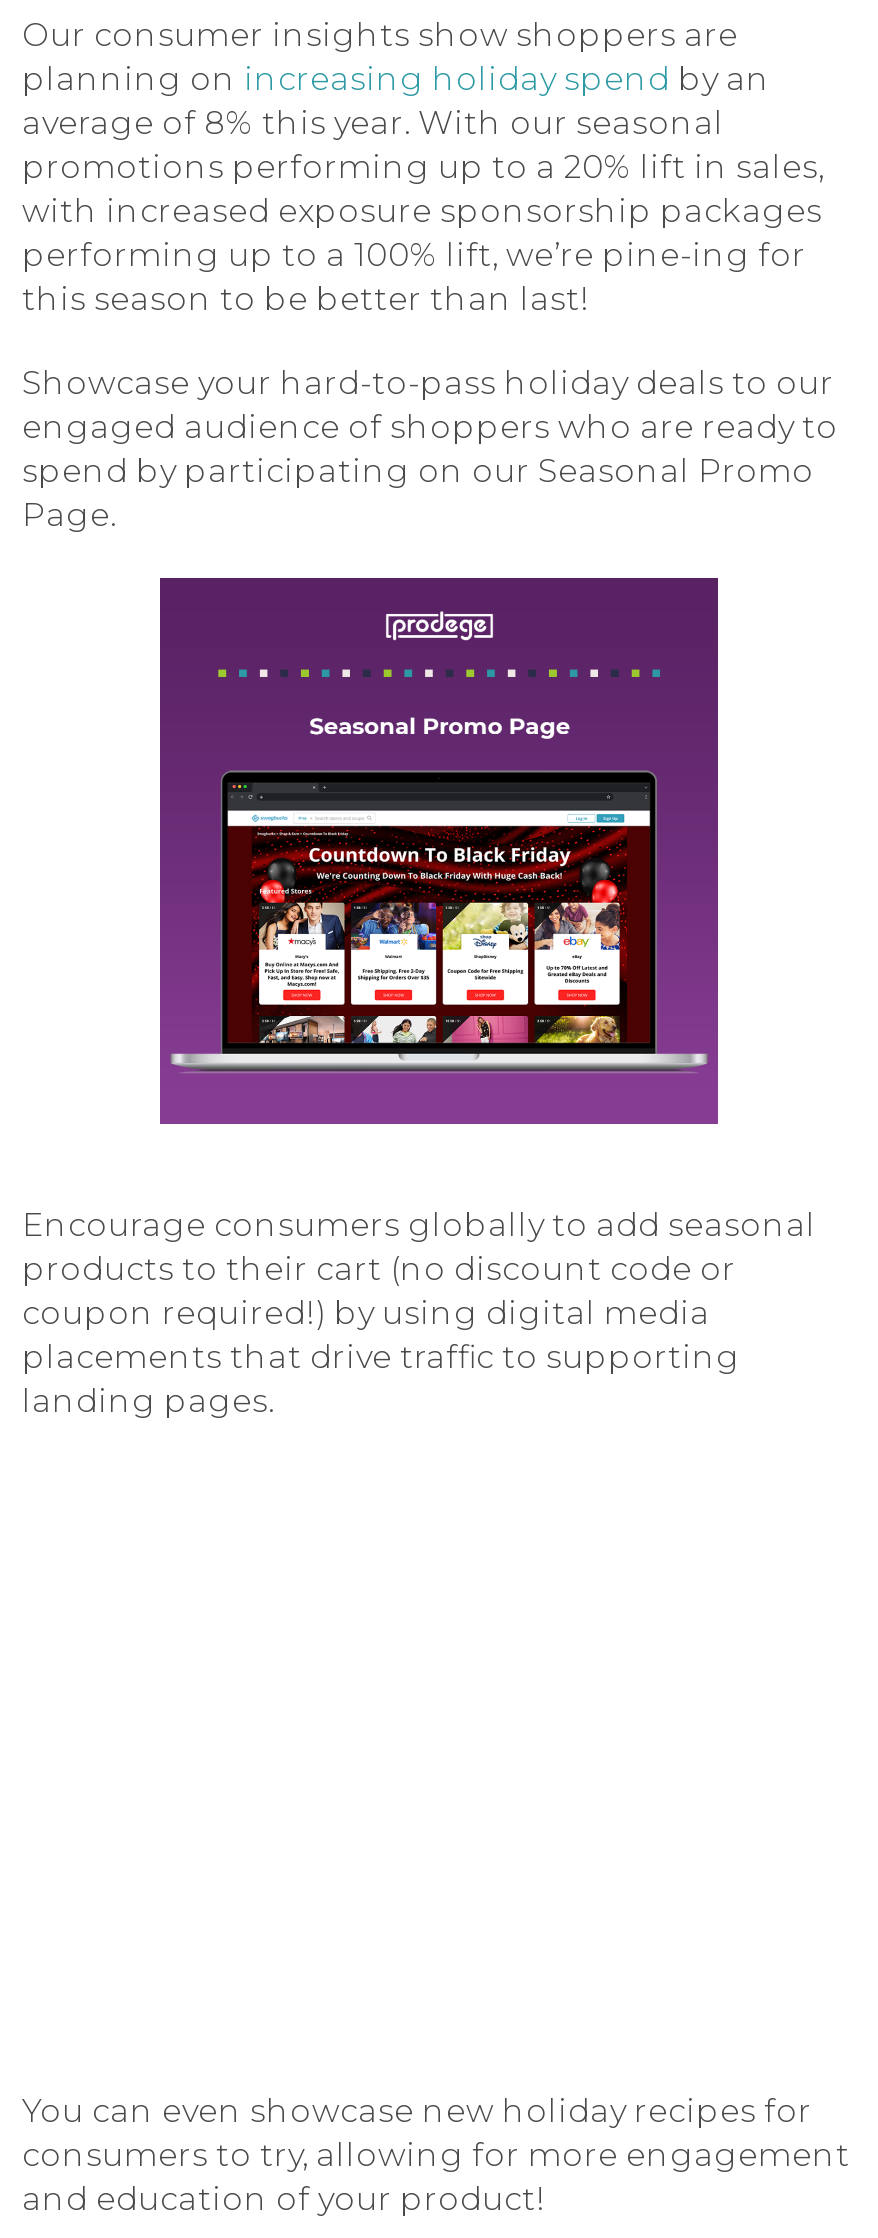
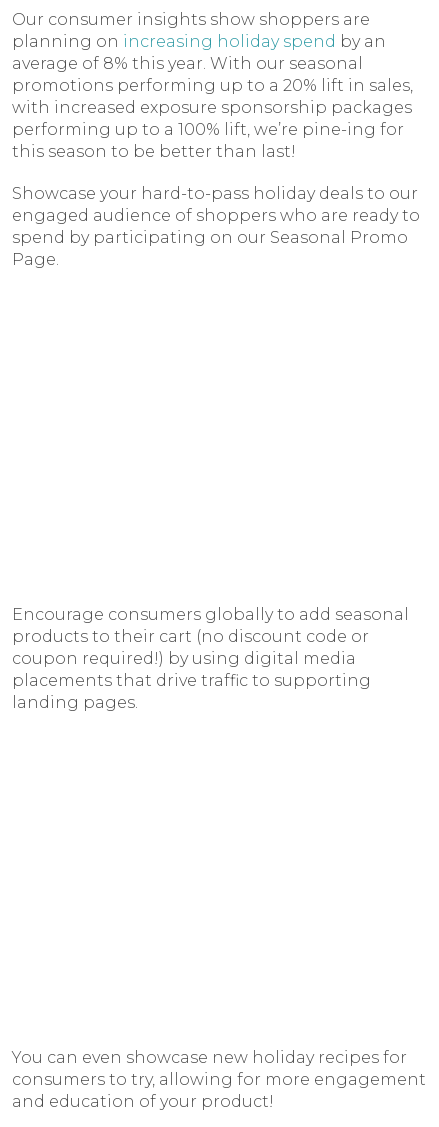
- [image]
